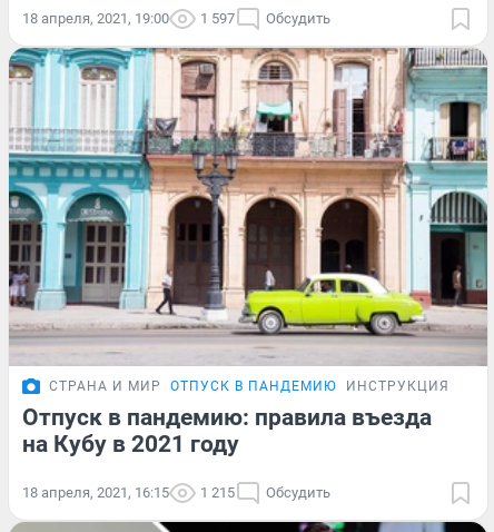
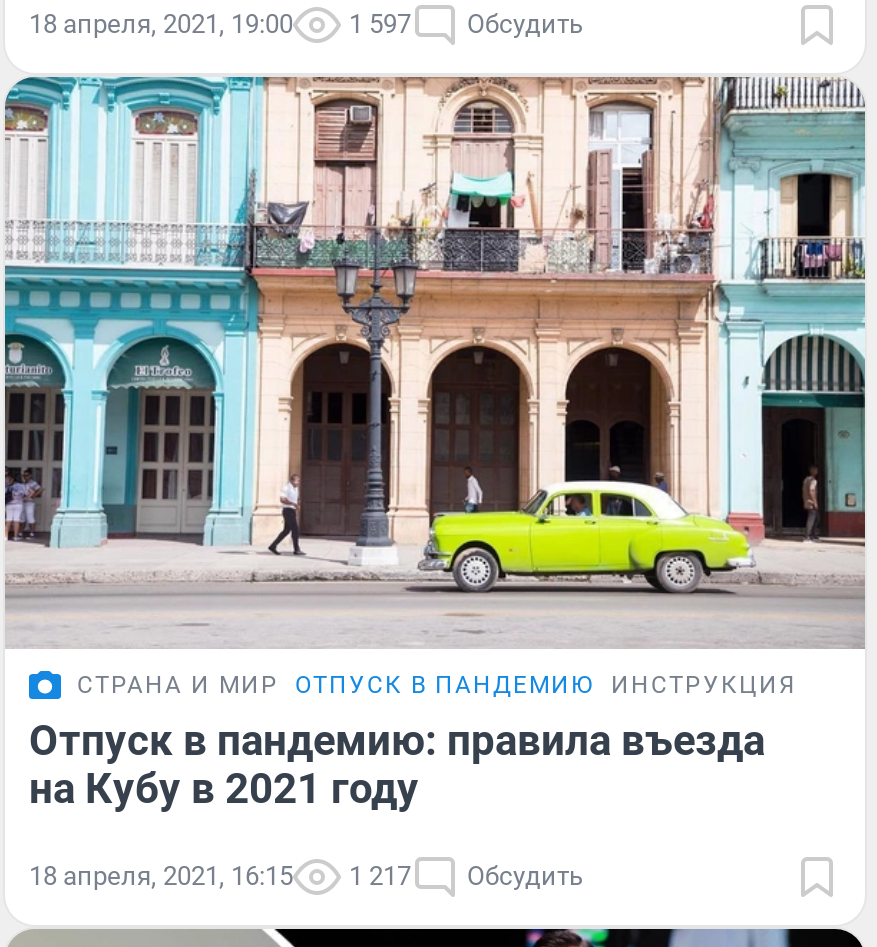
- 18 апреля, 2021, 16:15 1 215 Обсудить
+ 18 апреля, 2021, 16:15 1 217 Обсудить
